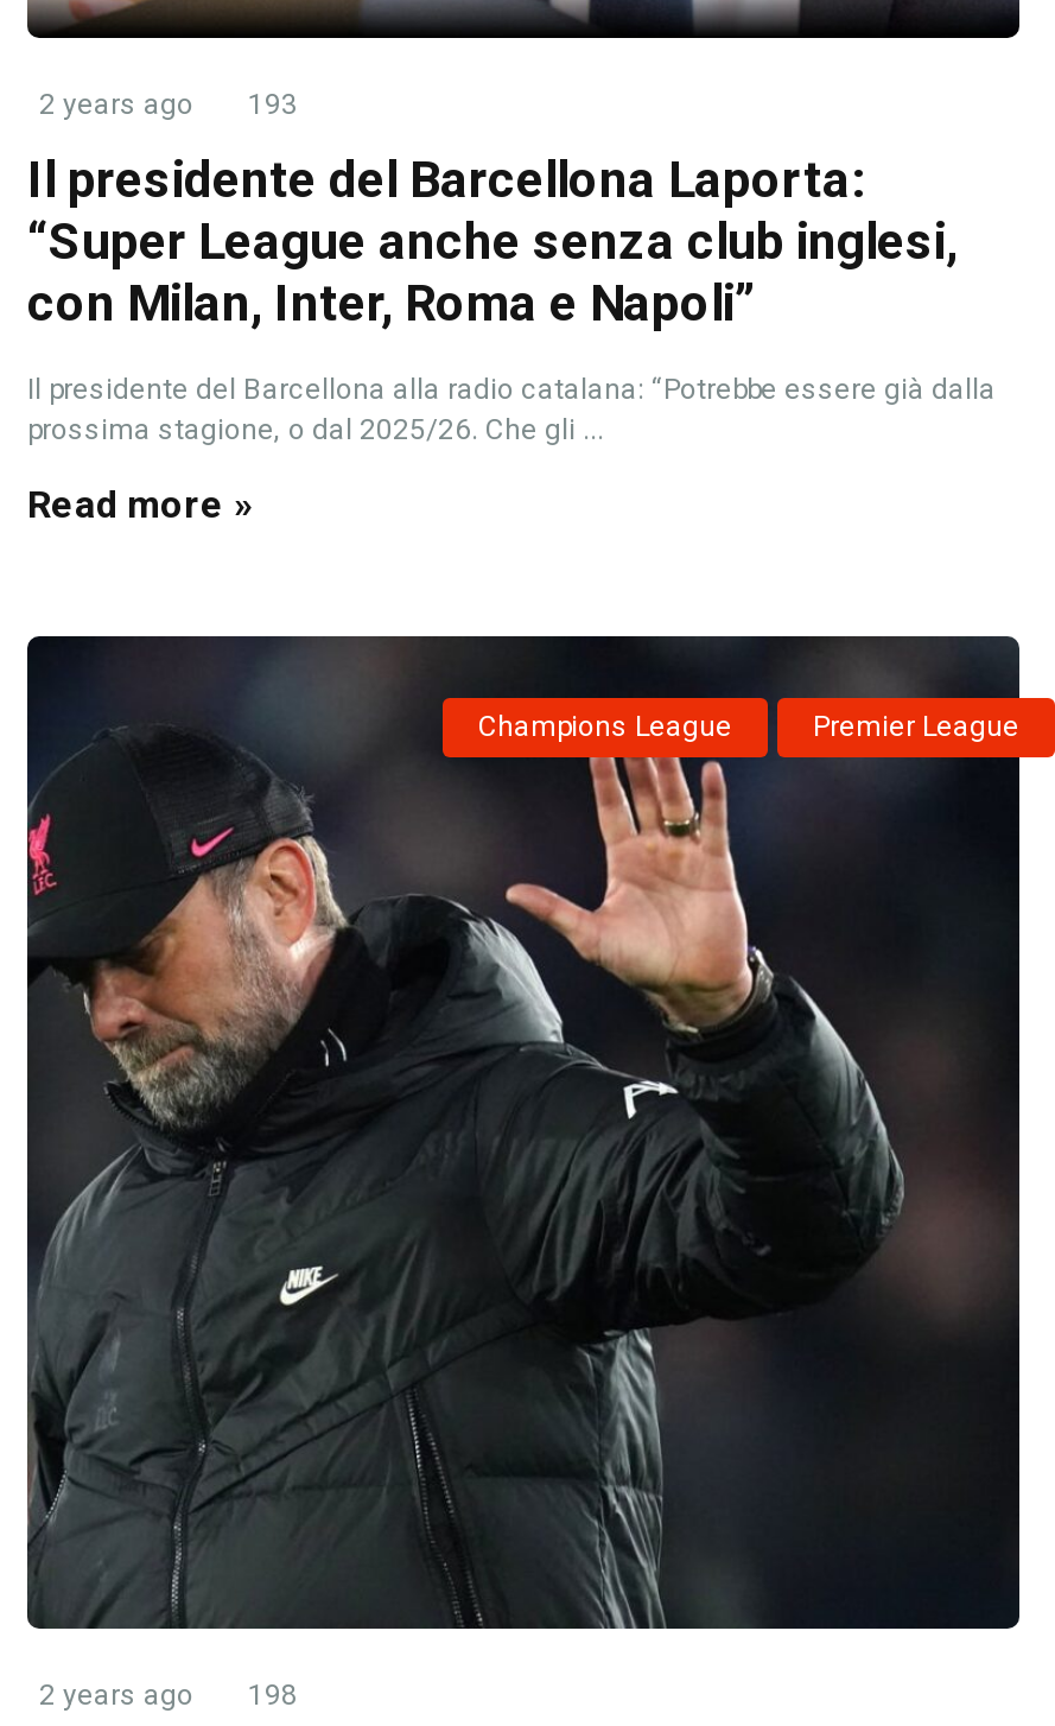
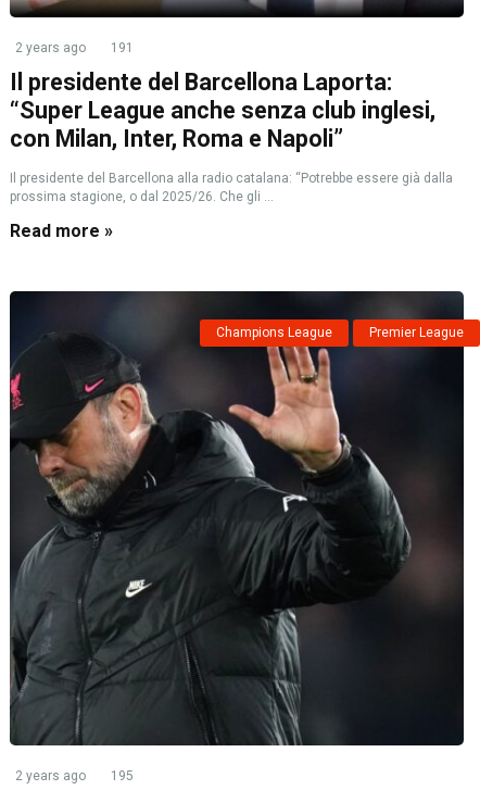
- 2 years ago 193
+ 2 years ago 191

- 2 years ago 198
+ 2 years ago 195
